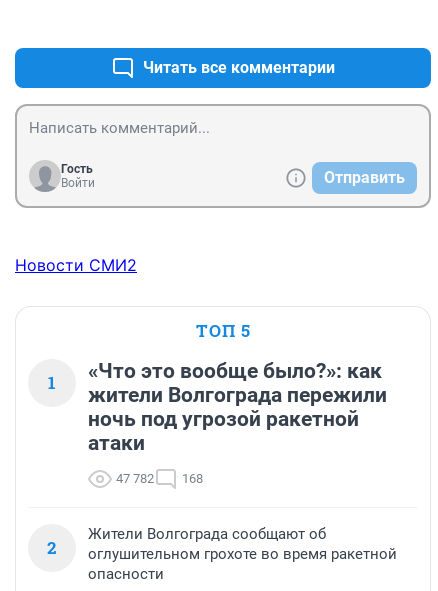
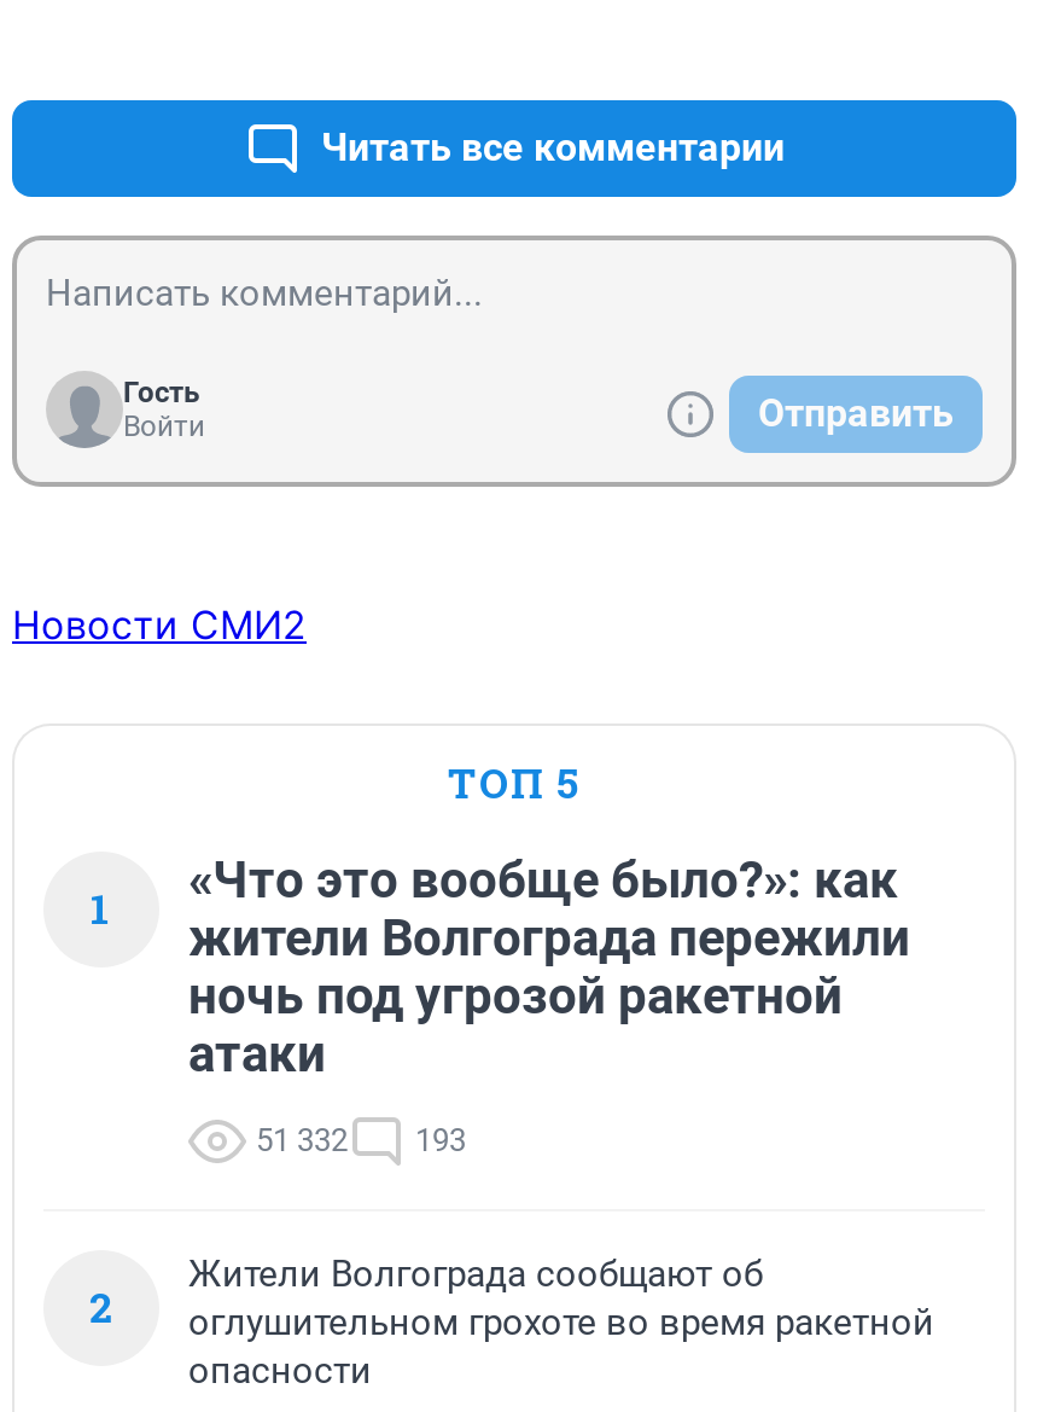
- 47 782
+ 51 332

- 168
+ 193
